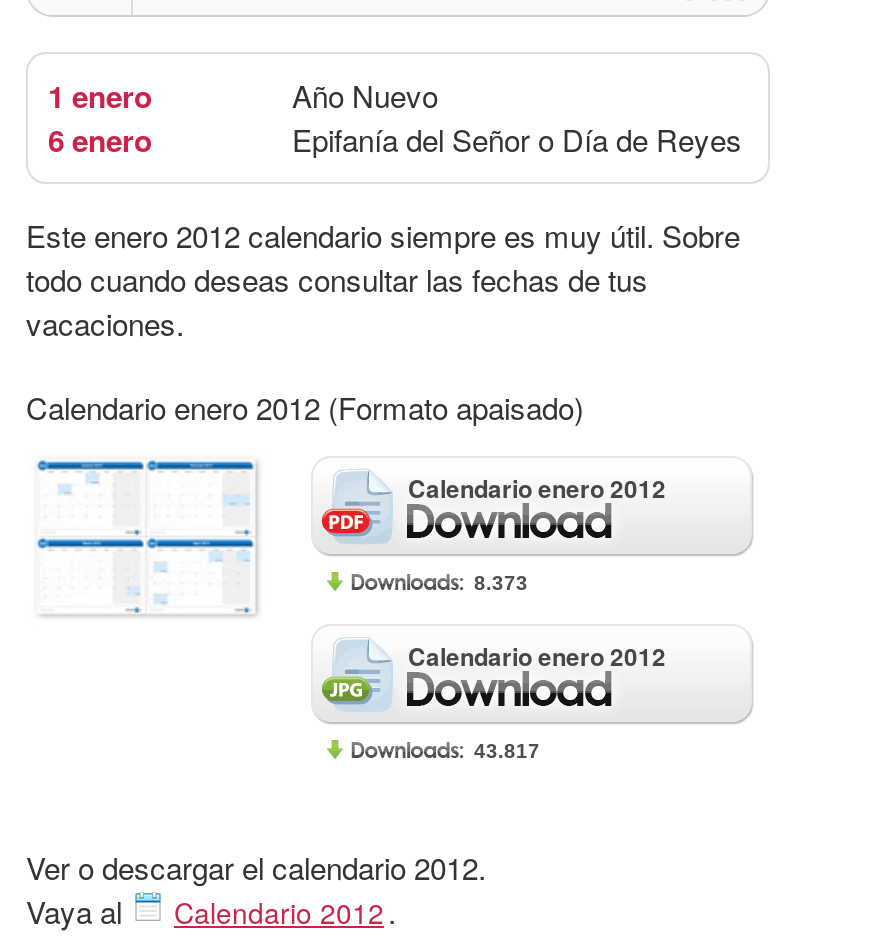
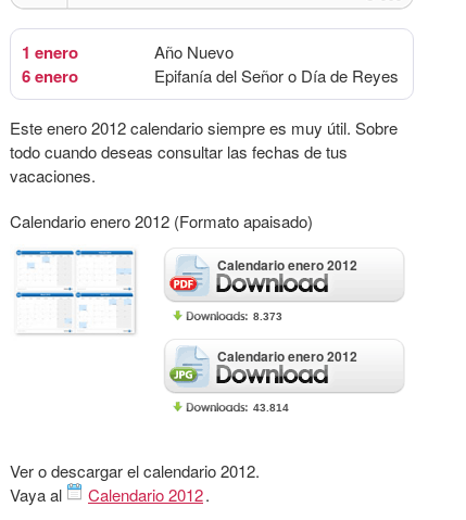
- 43.817
+ 43.814
